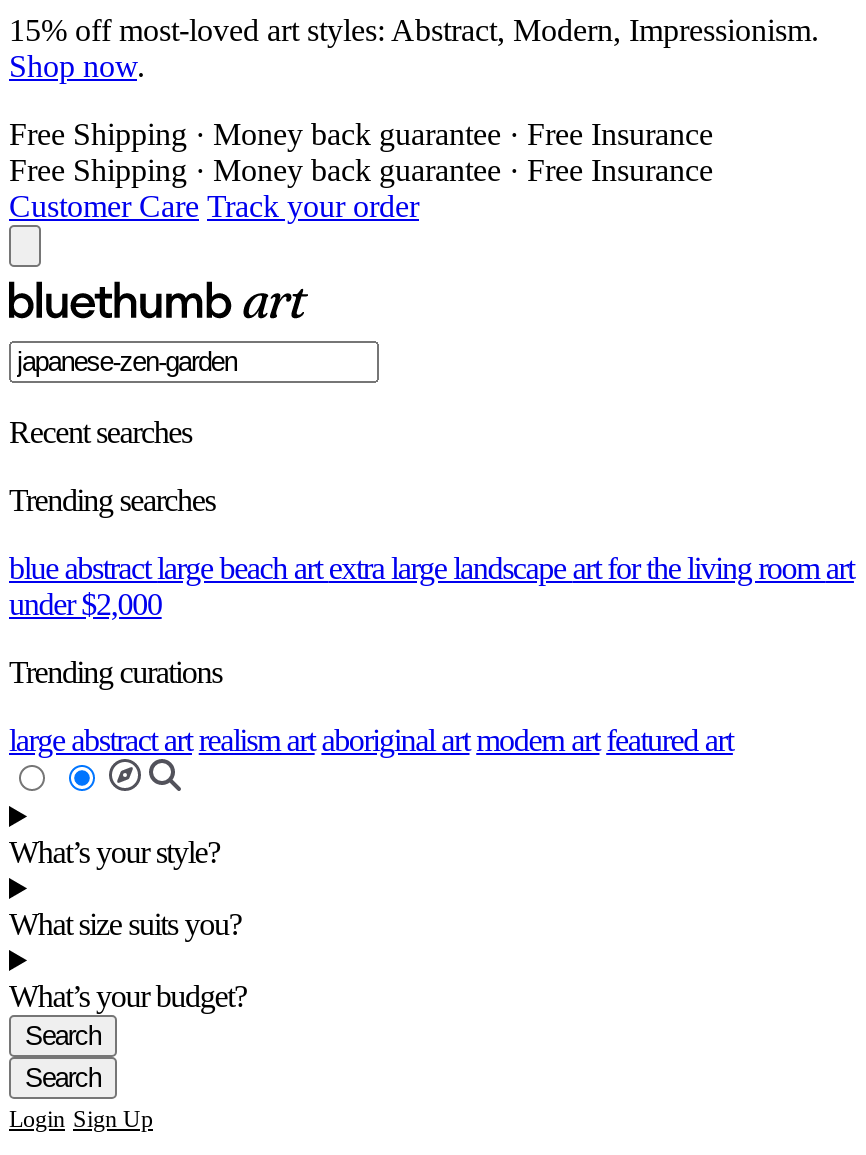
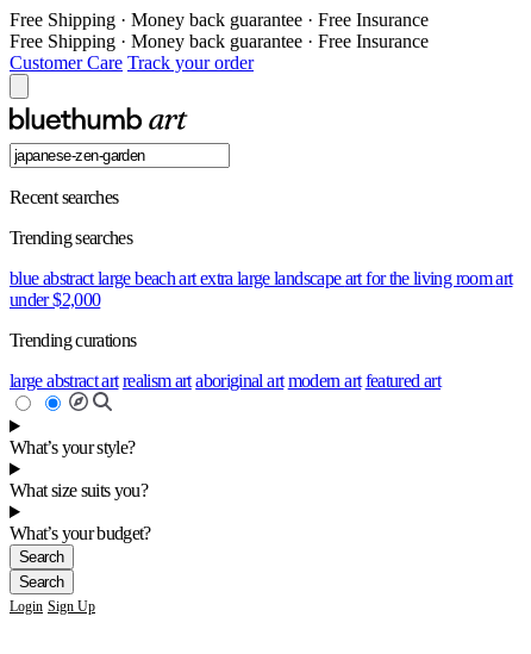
- 15% off most-loved art styles: Abstract, Modern, Impressionism.
- Shop now.
